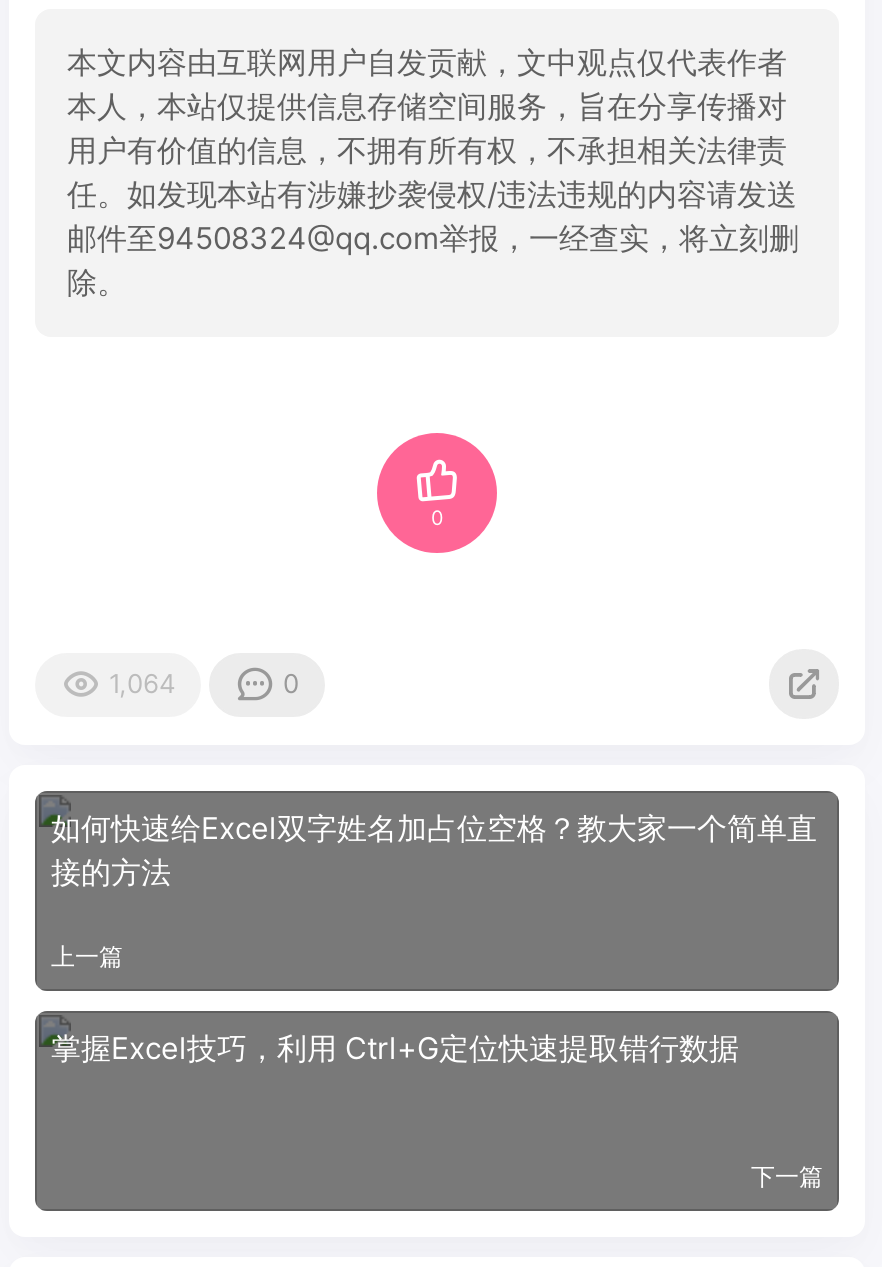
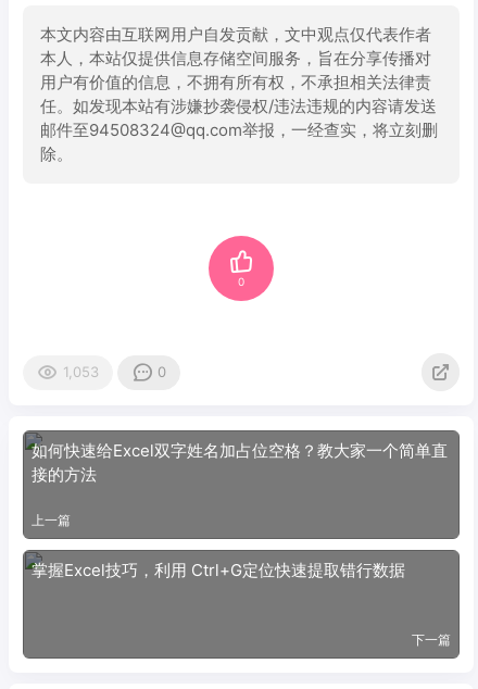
- 1,064
+ 1,053
